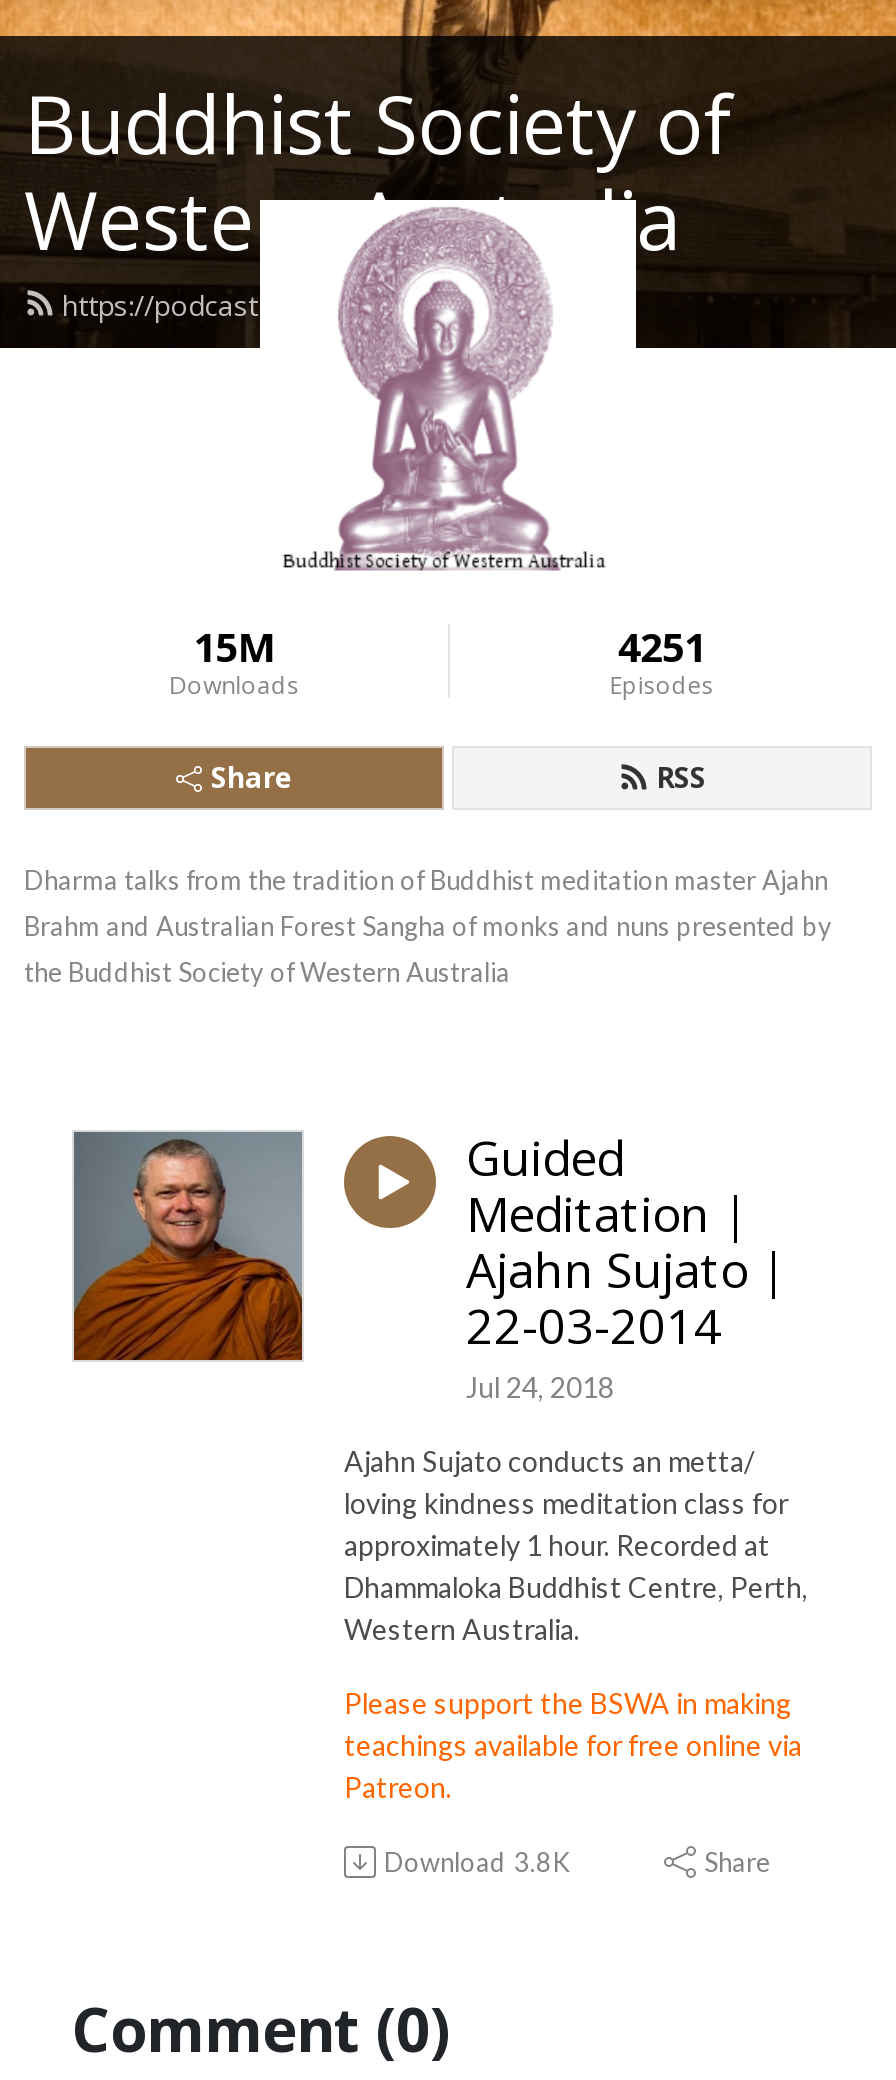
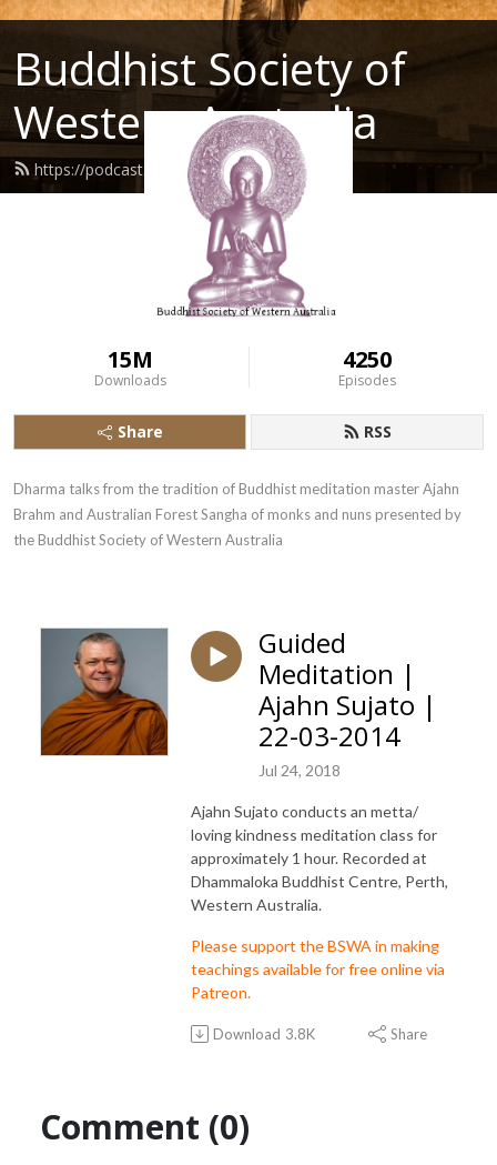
- 4251
+ 4250
